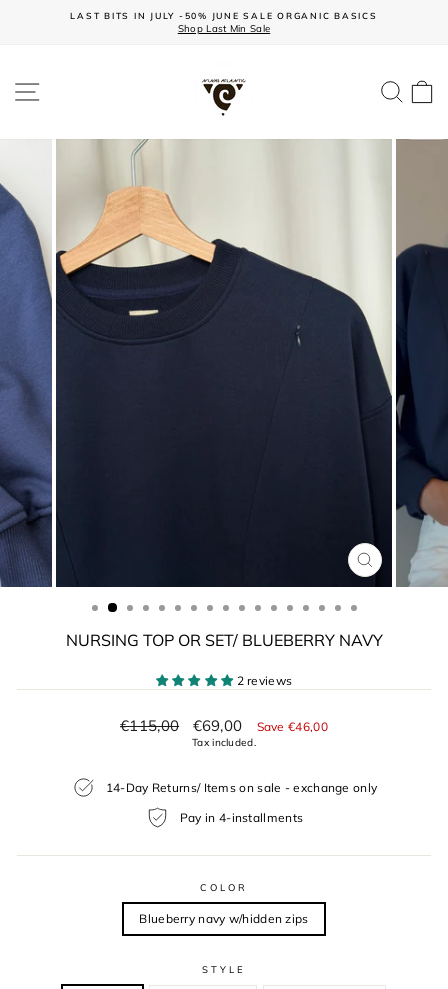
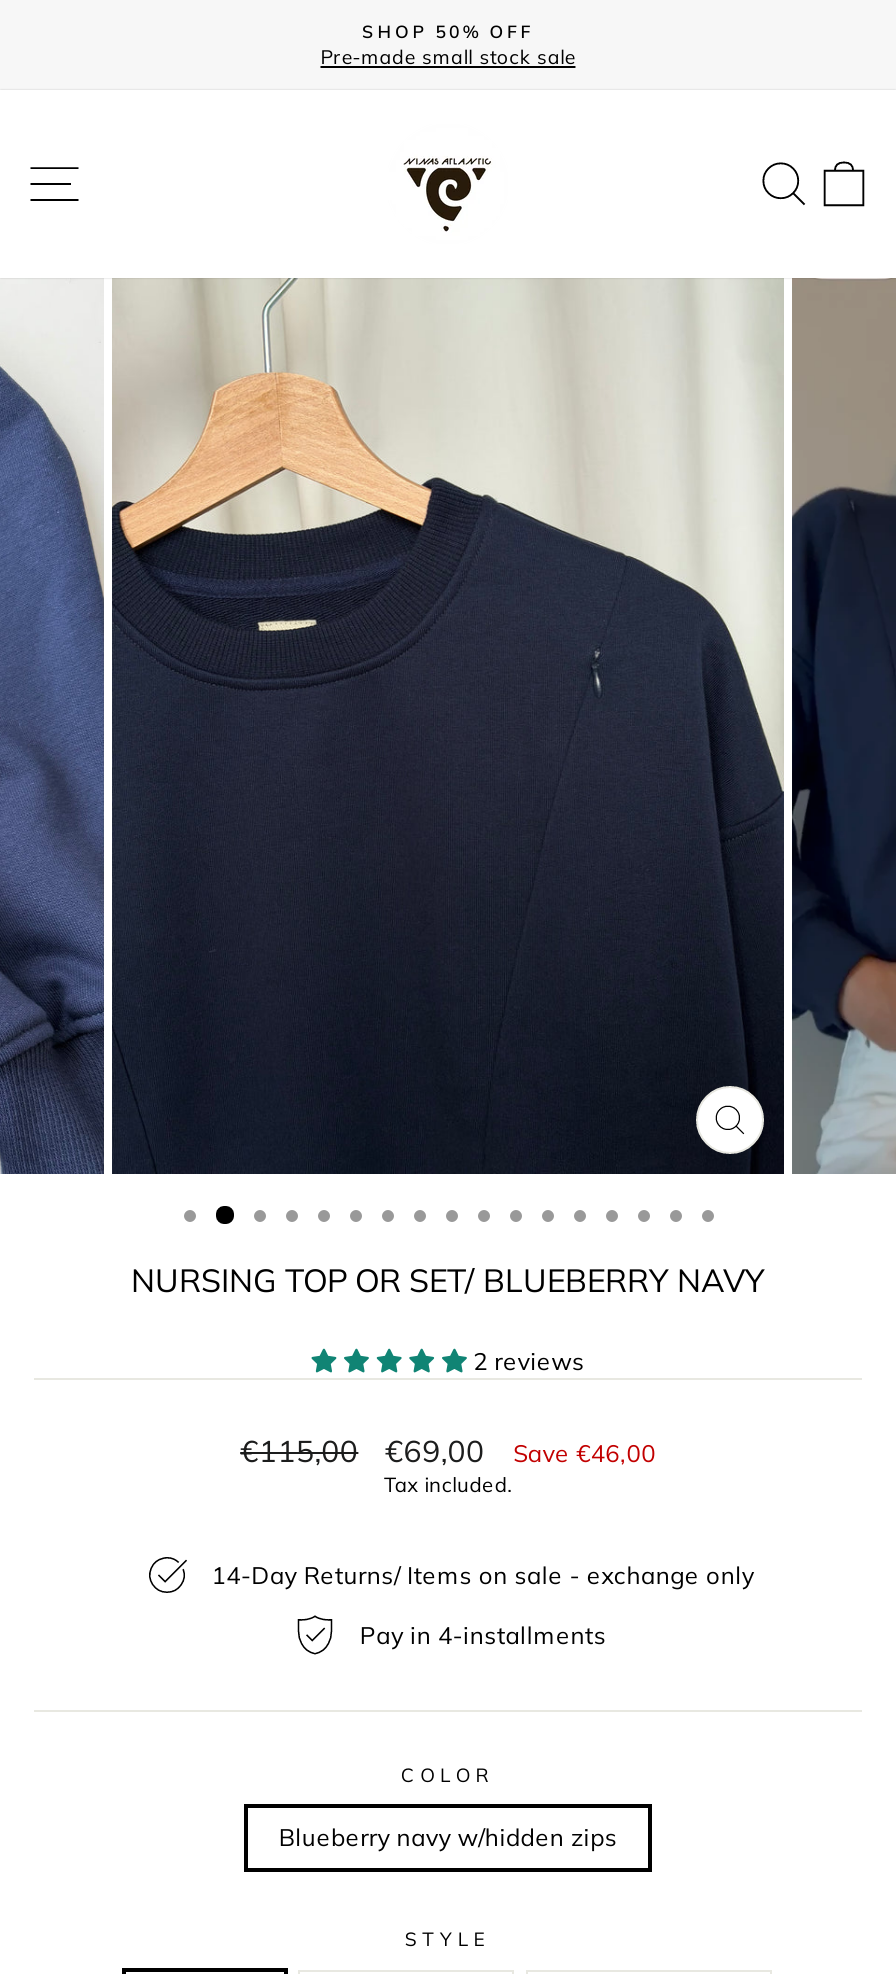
- LAST BITS IN JULY -50% JUNE SALE ORGANIC BASICS
- Shop Last Min Sale
+ SHOP 50% OFF
+ Pre-made small stock sale
